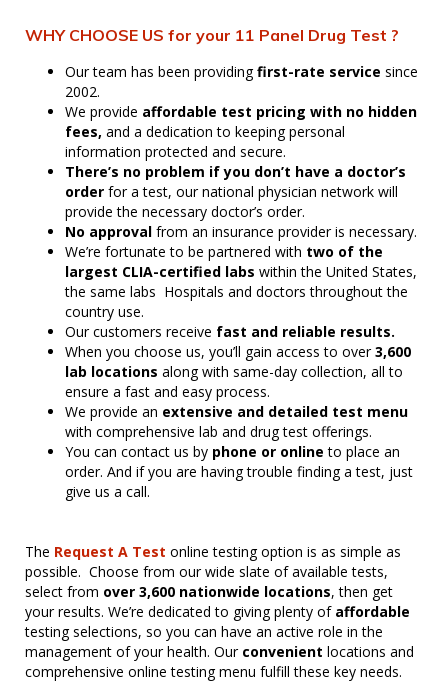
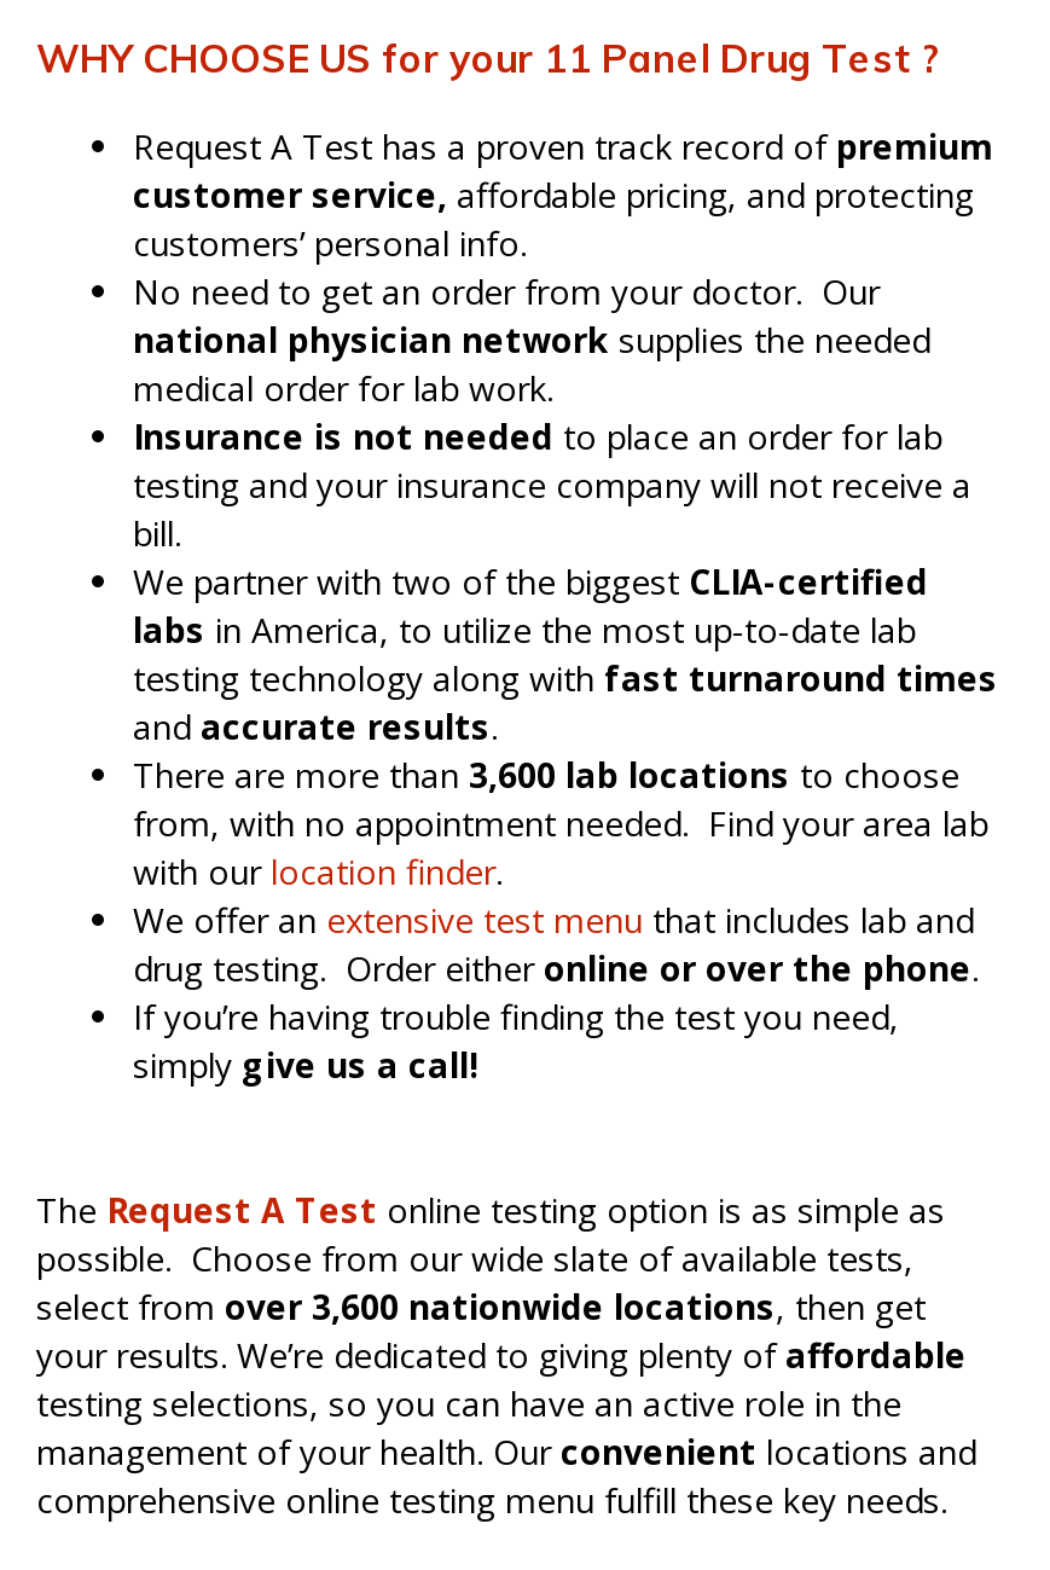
- Our team has been providing first-rate service since
- 2002.
- We provide affordable test pricing with no hidden
- fees, and a dedication to keeping personal
- information protected and secure.
- There’s no problem if you don’t have a doctor’s
- order for a test, our national physician network will
- provide the necessary doctor’s order.
- No approval from an insurance provider is necessary.
- We’re fortunate to be partnered with two of the
- largest CLIA-certified labs within the United States,
- the same labs Hospitals and doctors throughout the
- country use.
- Our customers receive fast and reliable results.
- When you choose us, you’ll gain access to over 3,600
- lab locations along with same-day collection, all to
- ensure a fast and easy process.
- We provide an extensive and detailed test menu
- with comprehensive lab and drug test offerings.
- You can contact us by phone or online to place an
- order. And if you are having trouble finding a test, just
- give us a call.
+ Request A Test has a proven track record of premium
+ customer service, affordable pricing, and protecting
+ customers’ personal info.
+ No need to get an order from your doctor. Our
+ national physician network supplies the needed
+ medical order for lab work.
+ Insurance is not needed to place an order for lab
+ testing and your insurance company will not receive a
+ bill.
+ We partner with two of the biggest CLIA-certified
+ labs in America, to utilize the most up-to-date lab
+ testing technology along with fast turnaround times
+ and accurate results.
+ There are more than 3,600 lab locations to choose
+ from, with no appointment needed. Find your area lab
+ with our location finder.
+ We offer an extensive test menu that includes lab and
+ drug testing. Order either online or over the phone.
+ If you’re having trouble finding the test you need,
+ simply give us a call!
